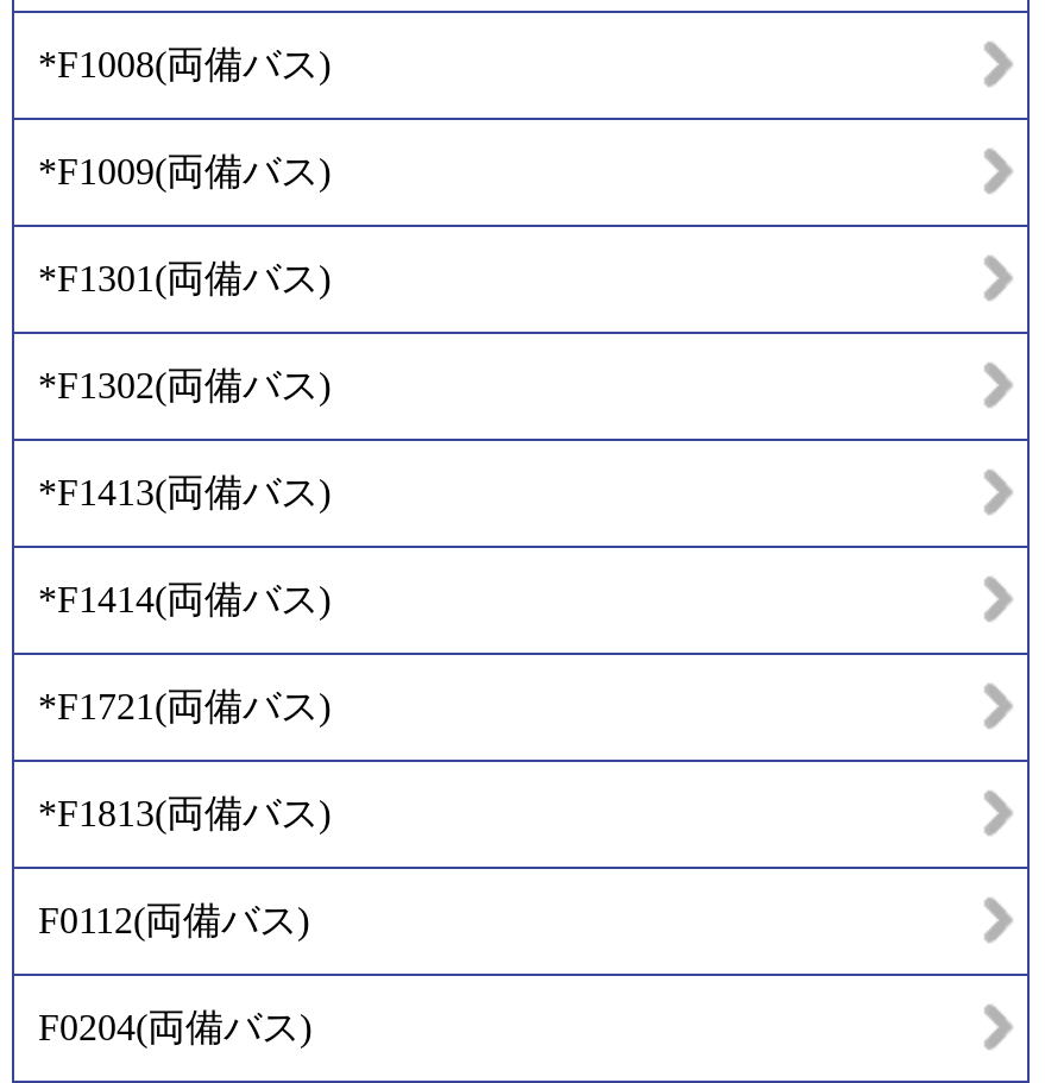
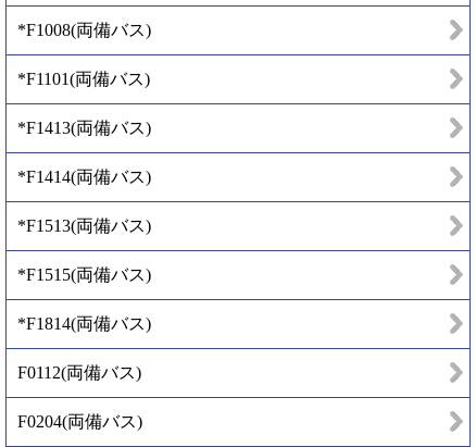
- *F1009(両備バス)
- *F1301 (両備バス)
- *F1302(両備バス)
+ *F1101(両備バス)

moved up: *F1413(両備バス) | *F1414(両備バス)

- *F1721 (両備バス)
- *F1813(両備バス)
+ *F1513(両備バス)
+ *F1515(両備バス)
+ *F1814(両備バス)
